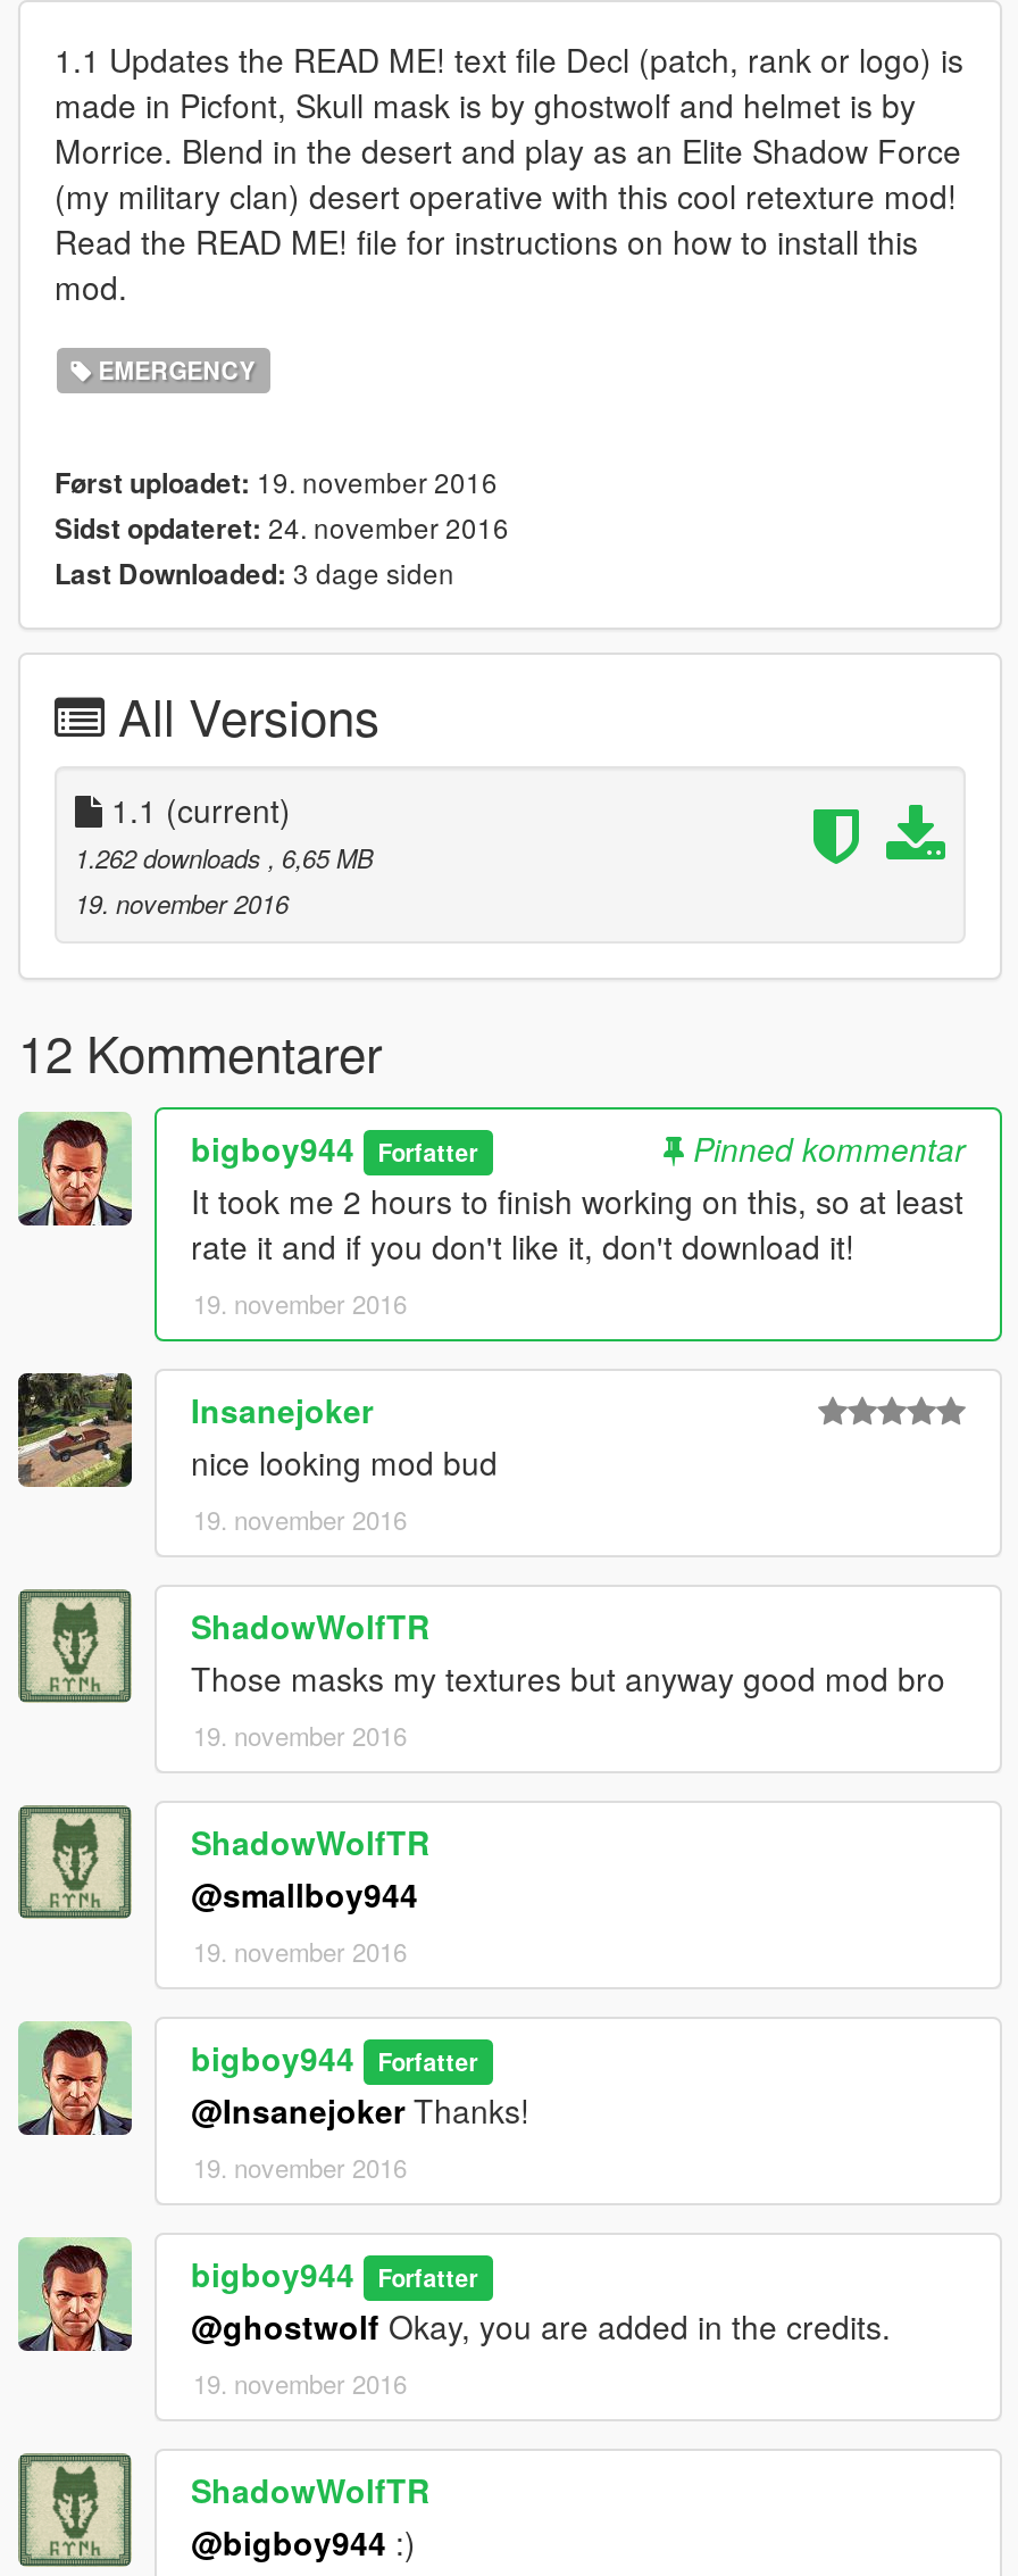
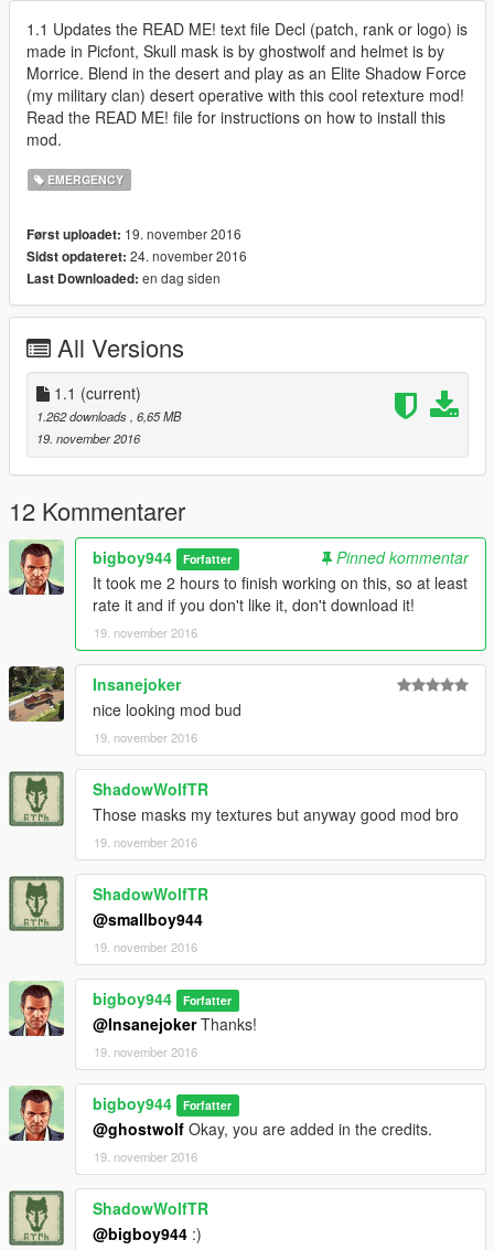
- Last Downloaded: 3 dage siden
+ Last Downloaded: en dag siden
